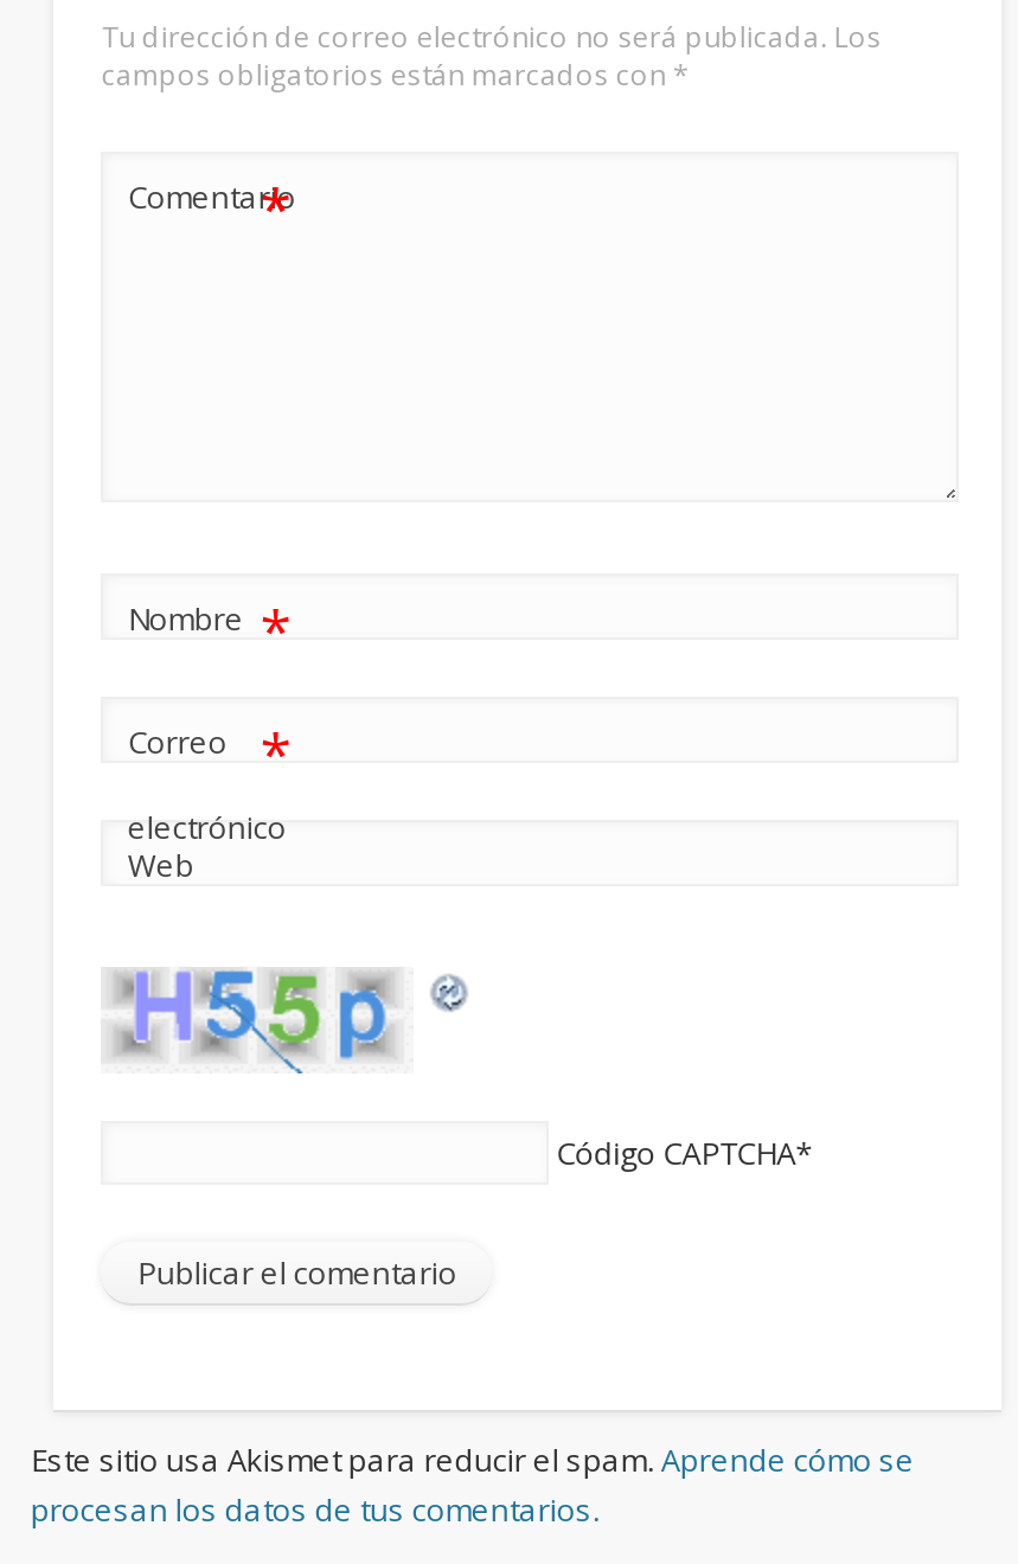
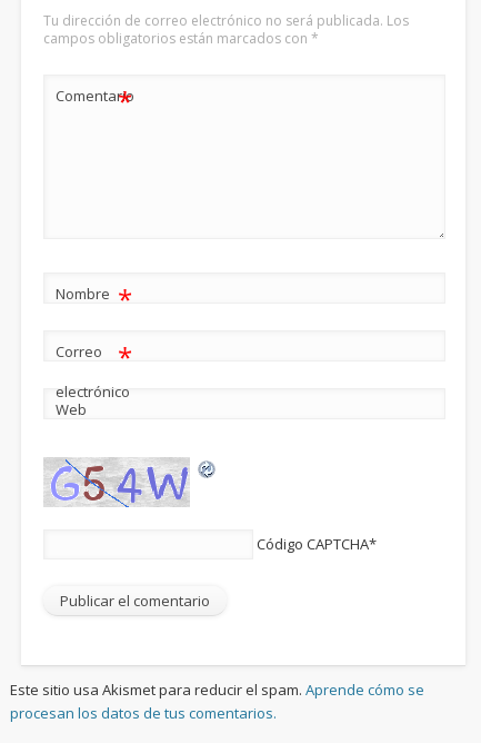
- [image]
+ [image]
